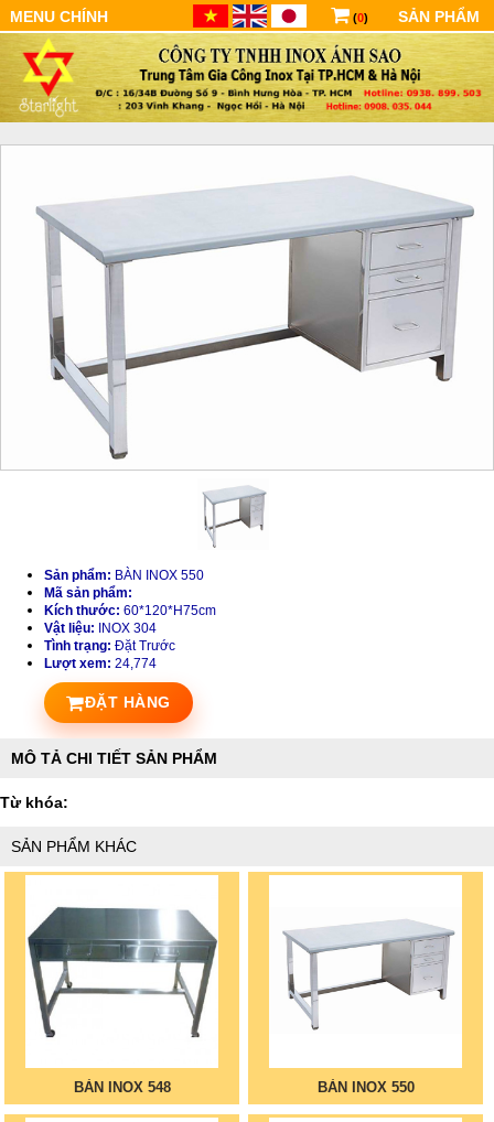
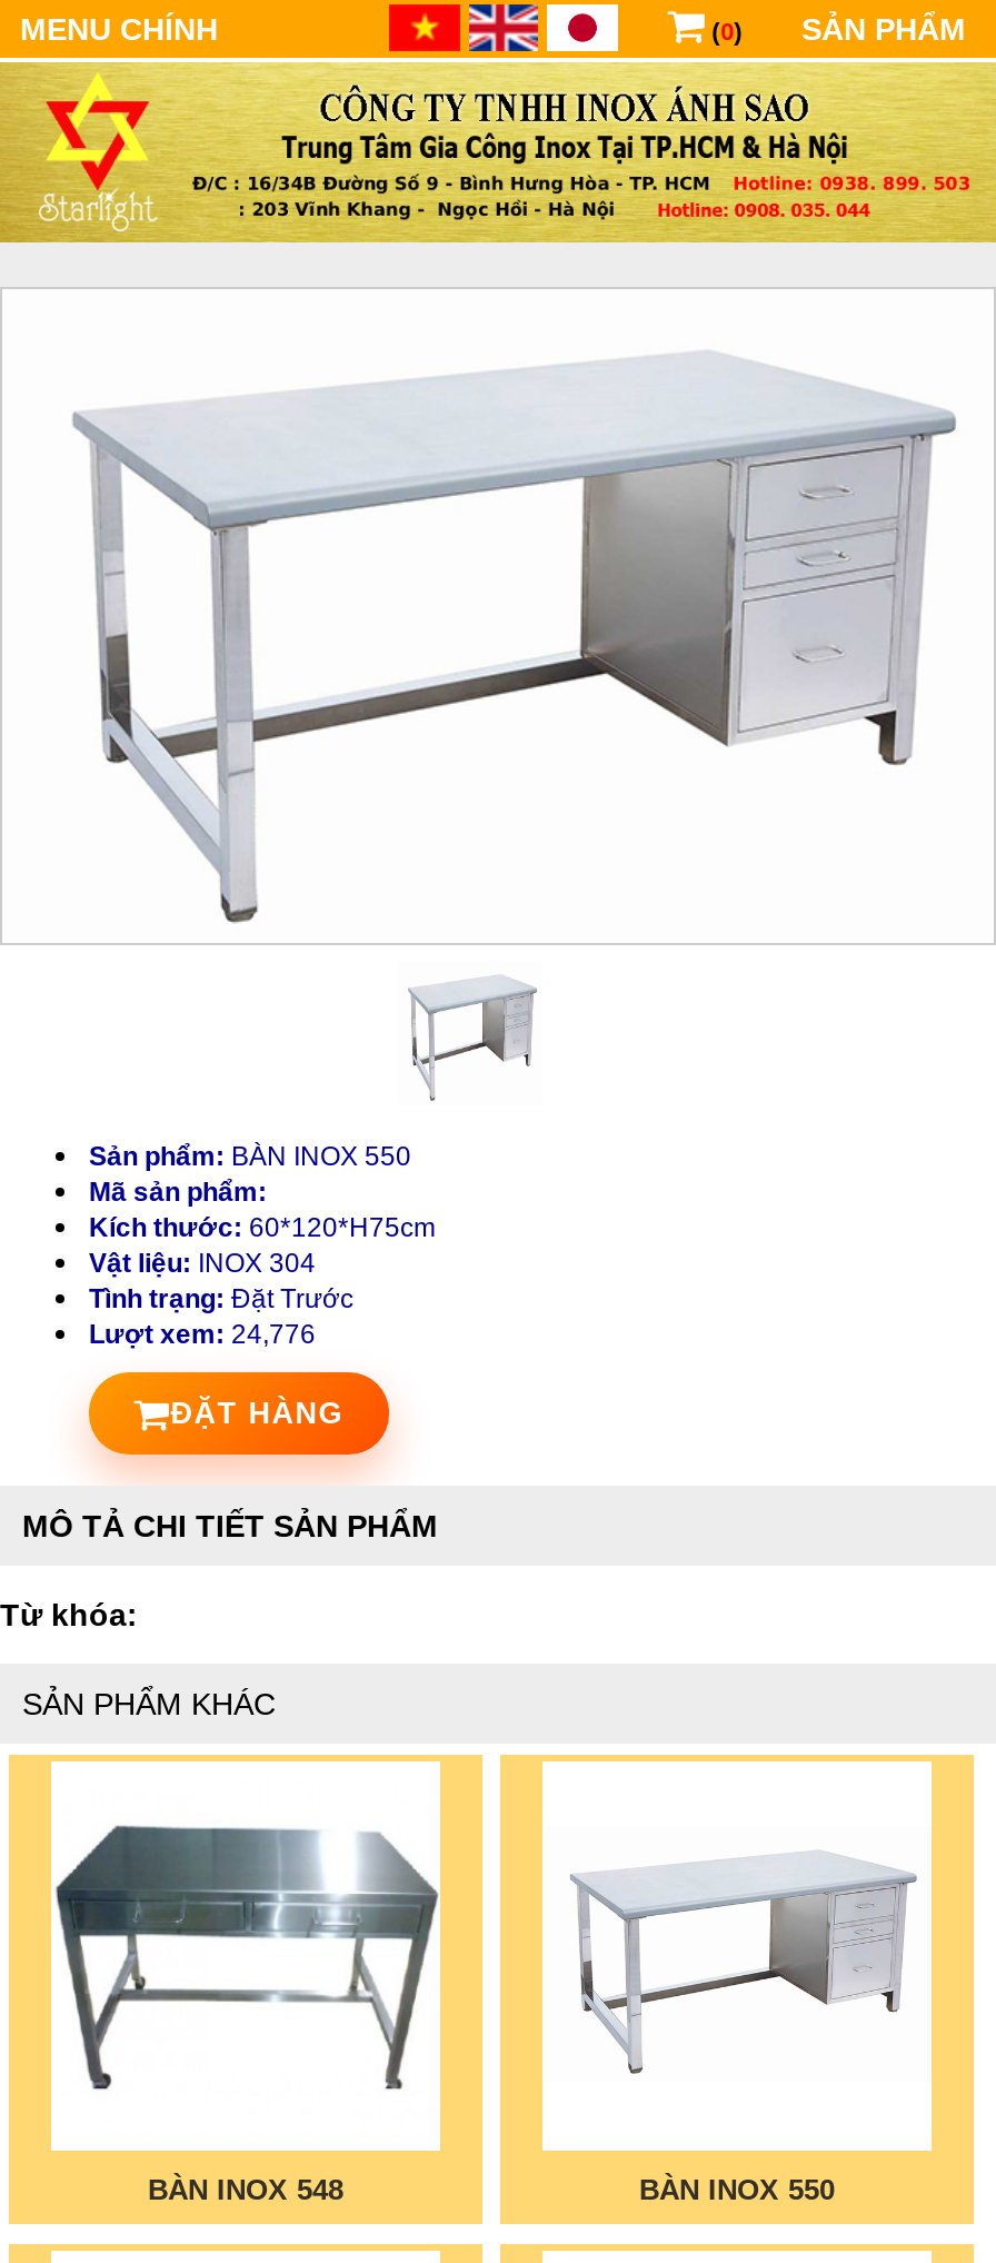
- Lượt xem: 24,774
+ Lượt xem: 24,776
